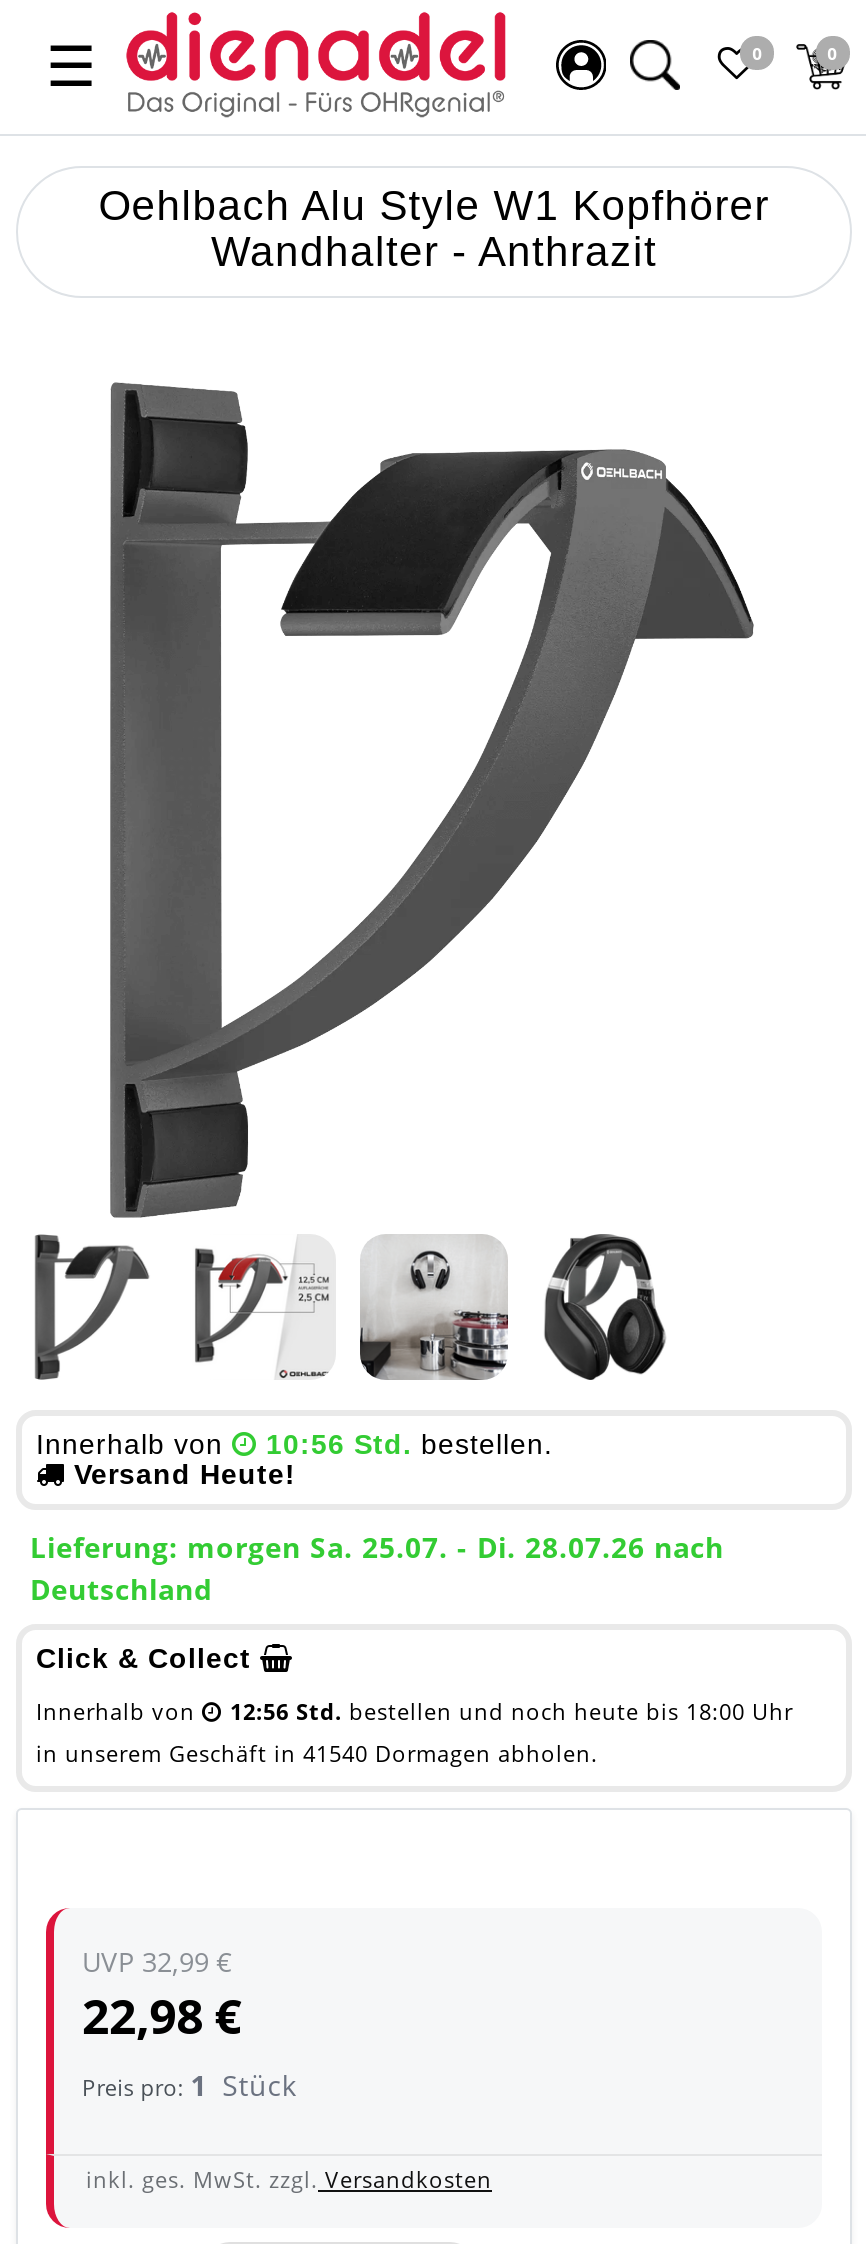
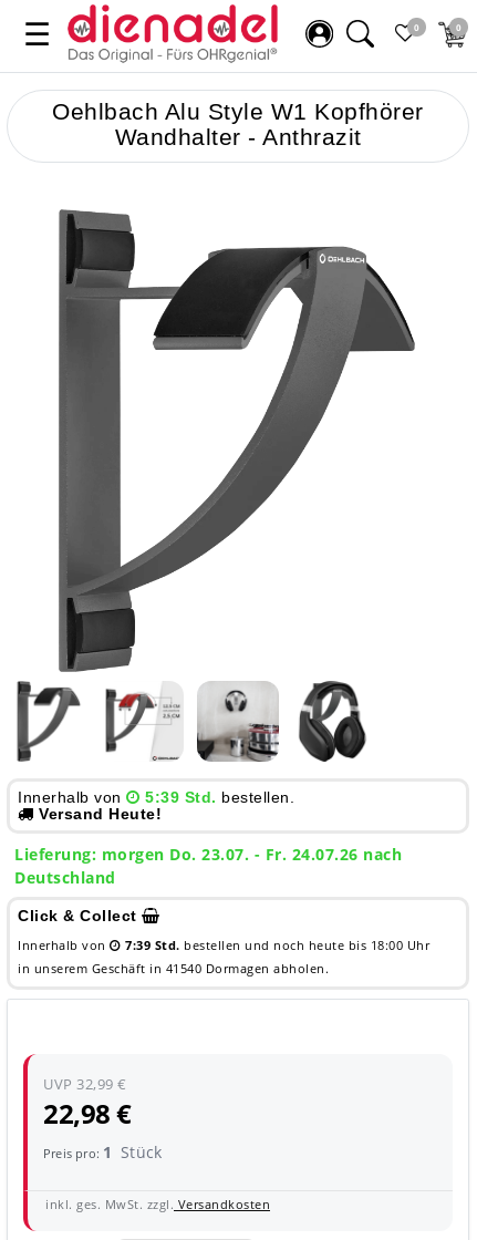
- 10:56 Std. bestellen.
+ 5:39 Std. bestellen.

- Lieferung: morgen Sa. 25.07. - Di. 28.07.26 nach
+ Lieferung: morgen Do. 23.07. - Fr. 24.07.26 nach

- 12:56 Std. bestellen und noch heute bis 18:00 Uhr
+ 7:39 Std. bestellen und noch heute bis 18:00 Uhr
